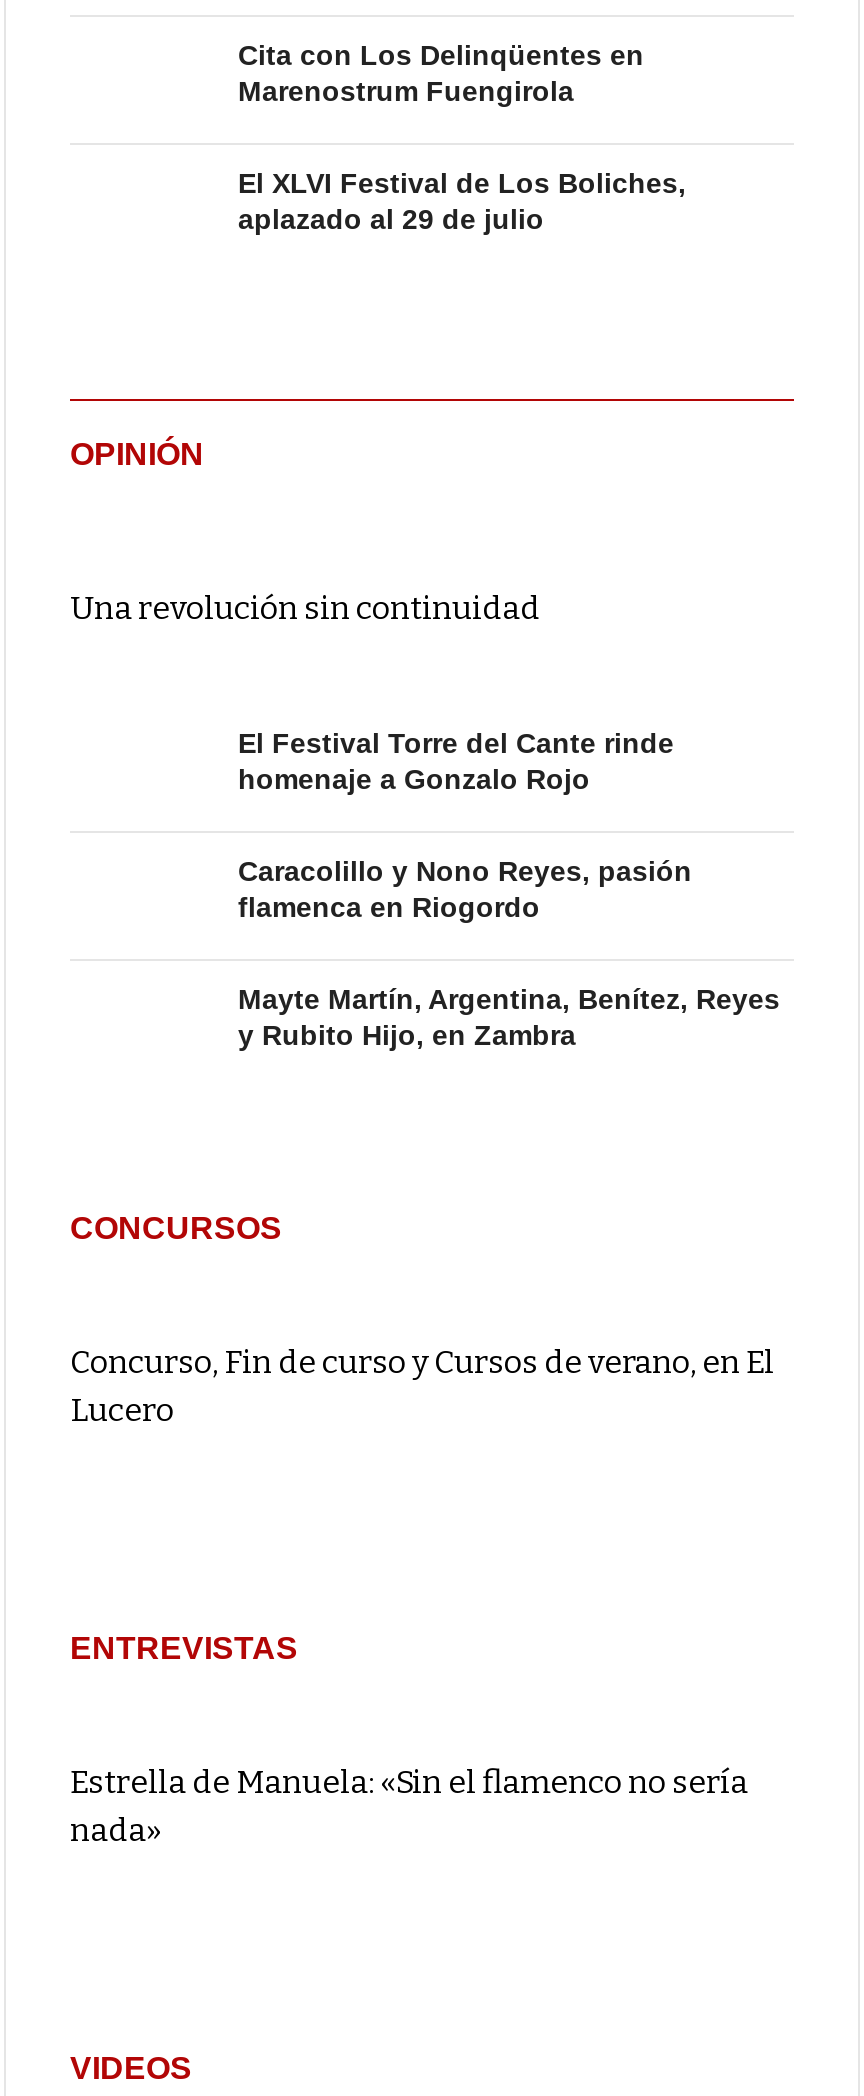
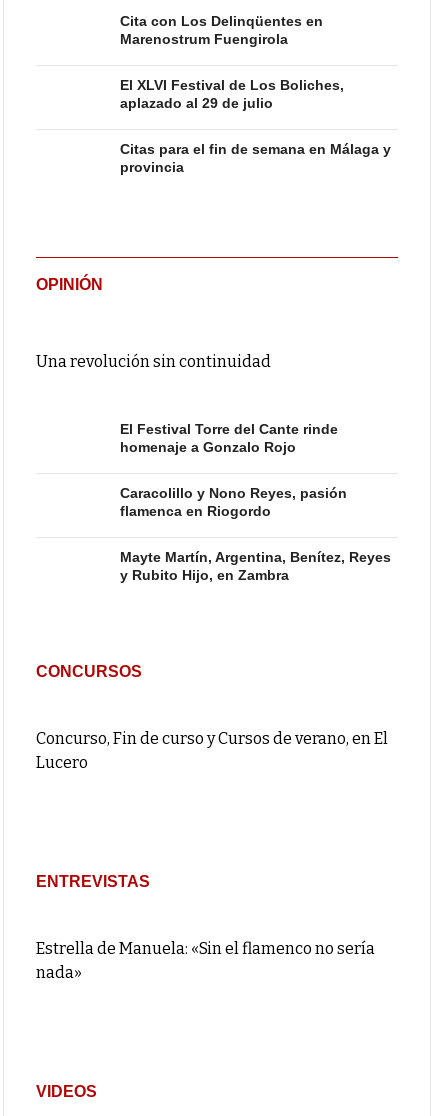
+ Citas para el fin de semana en Málaga y
+ provincia
